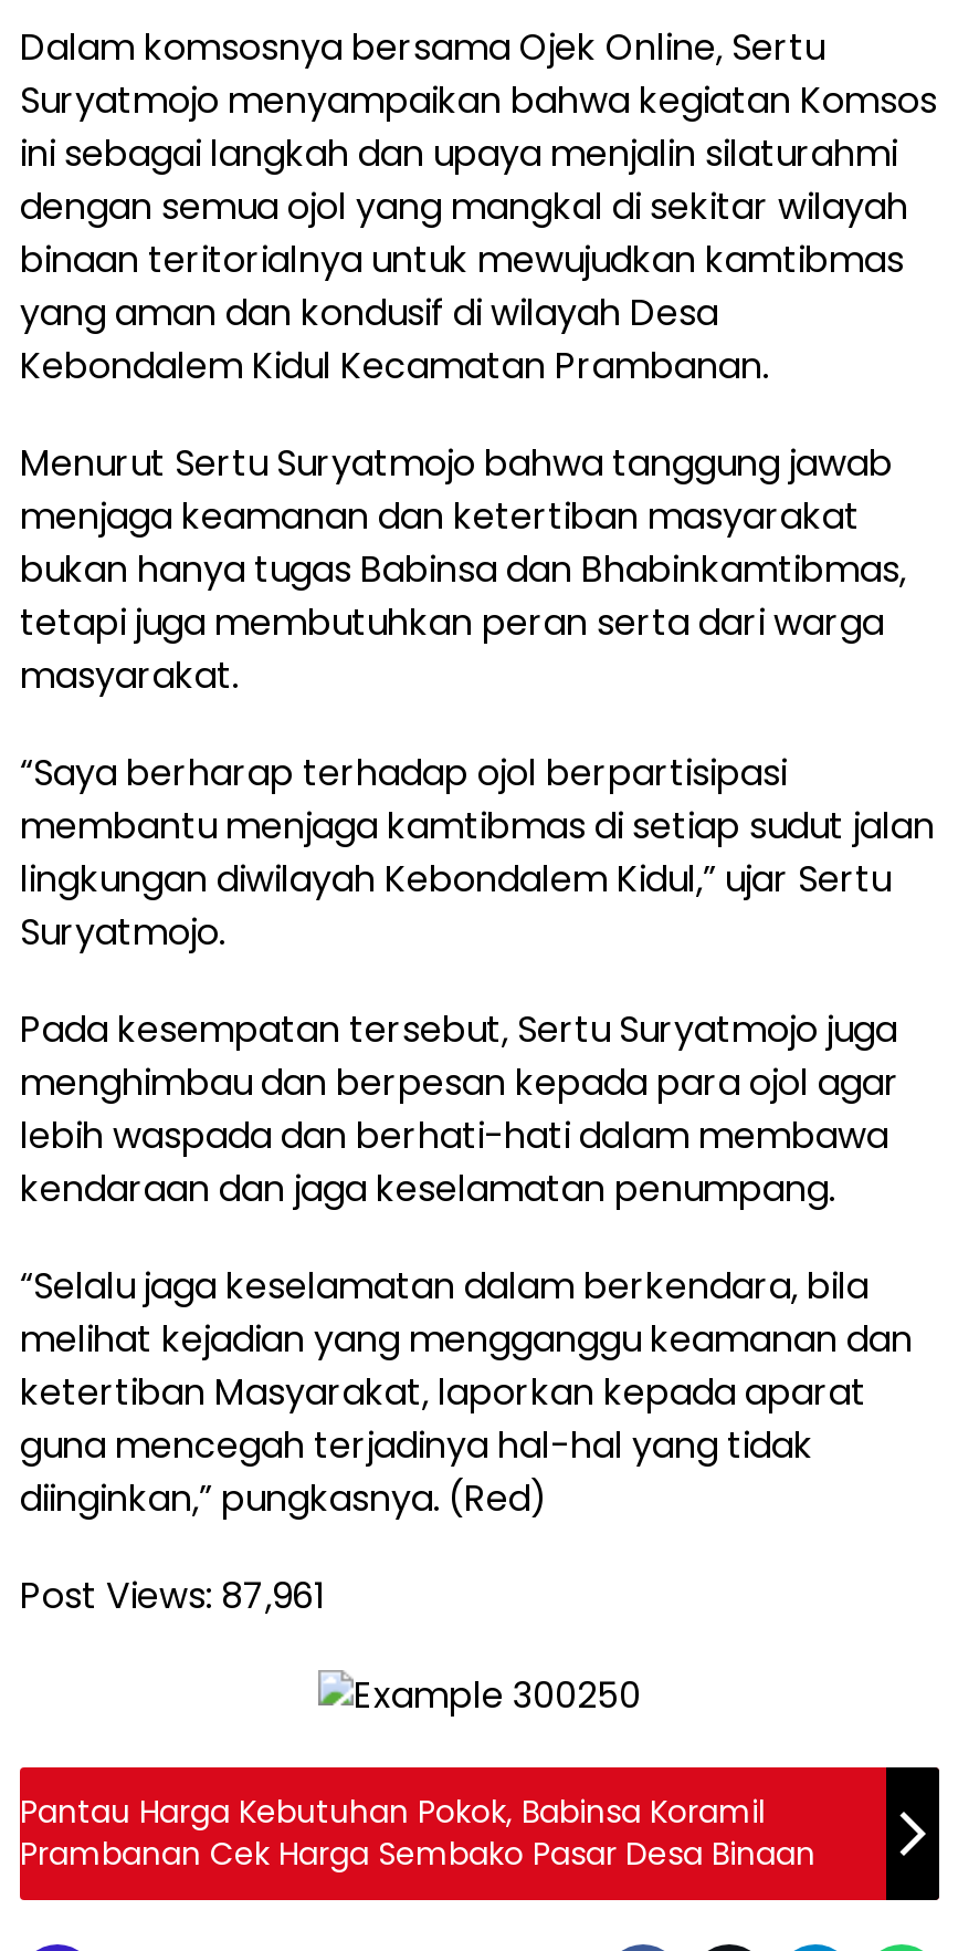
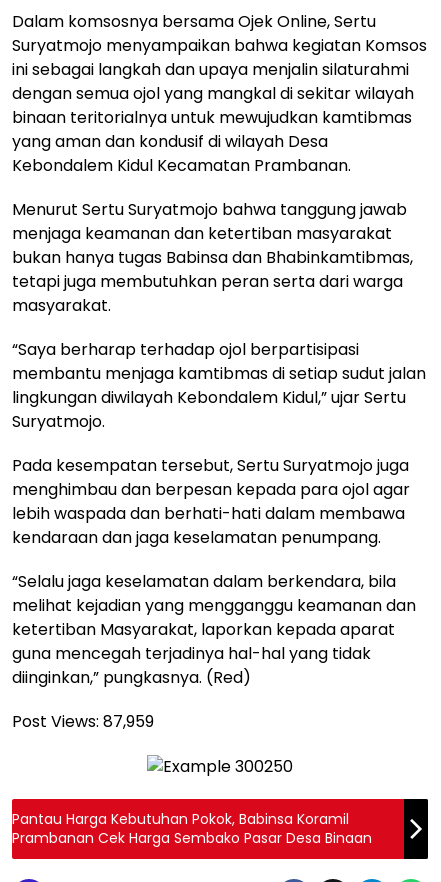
- Post Views: 87,961
+ Post Views: 87,959
